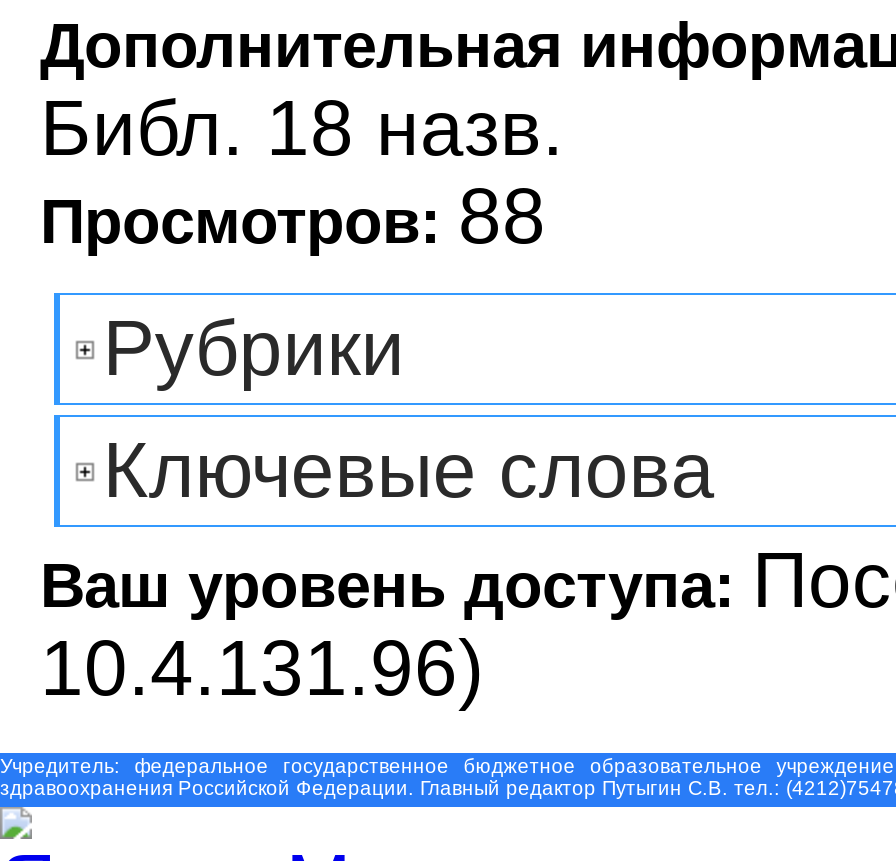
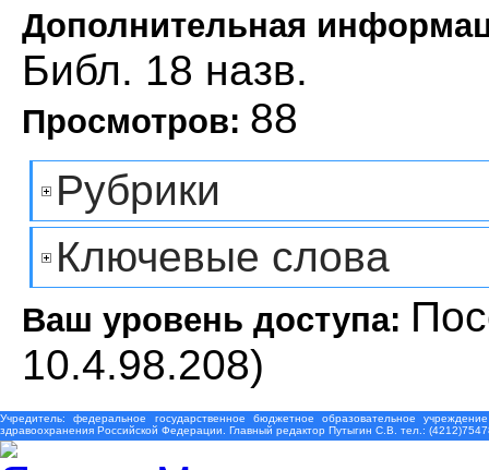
- 10.4.131.96)
+ 10.4.98.208)
